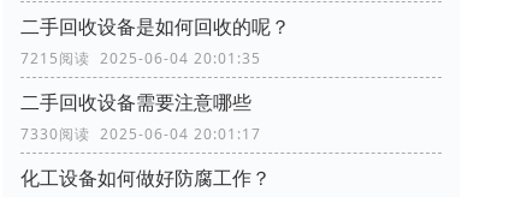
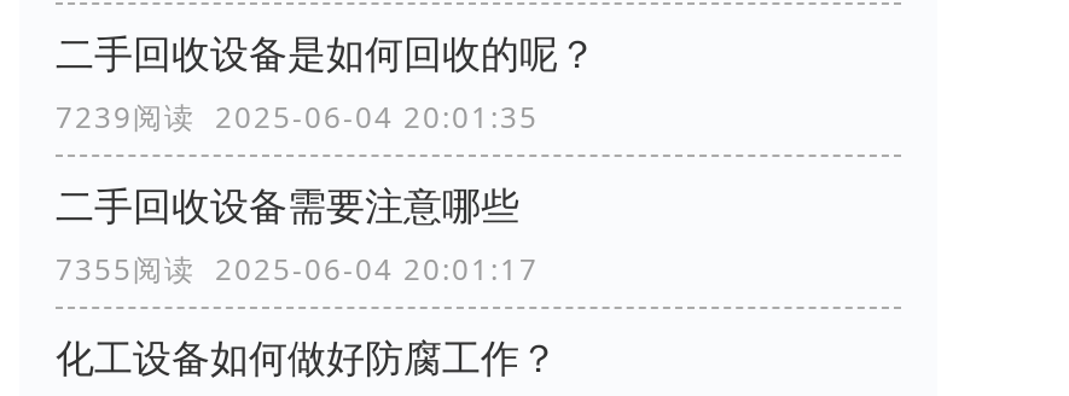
- 7215阅读 2025-06-04 20:01:35
+ 7239阅读 2025-06-04 20:01:35

- 7330阅读 2025-06-04 20:01:17
+ 7355阅读 2025-06-04 20:01:17
